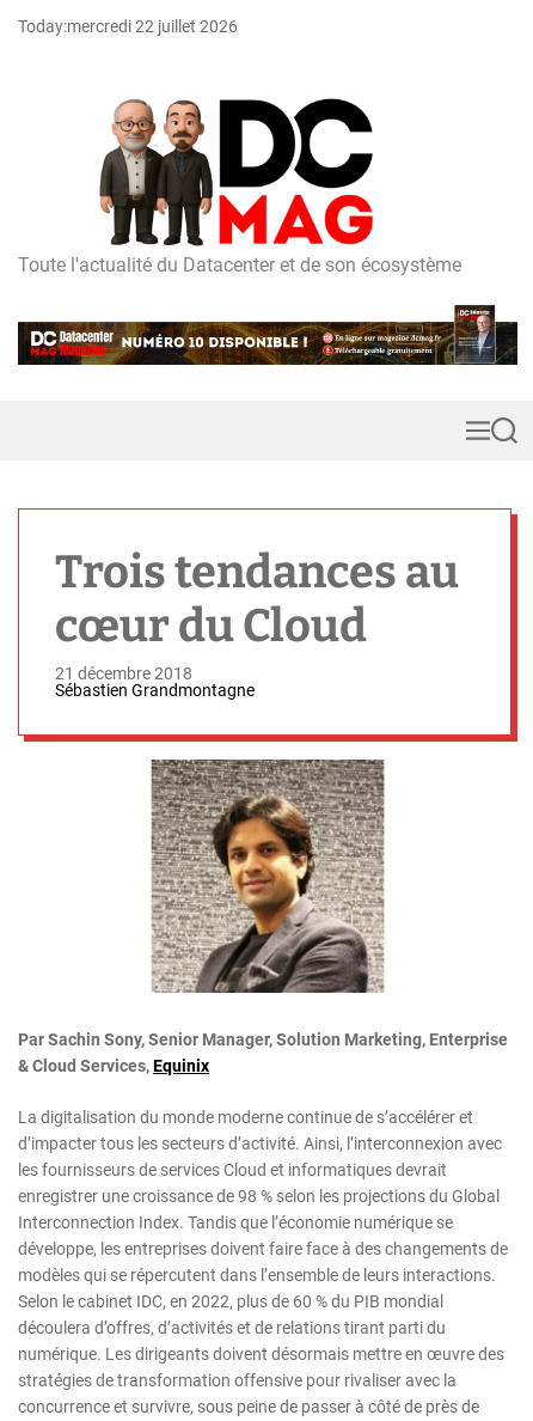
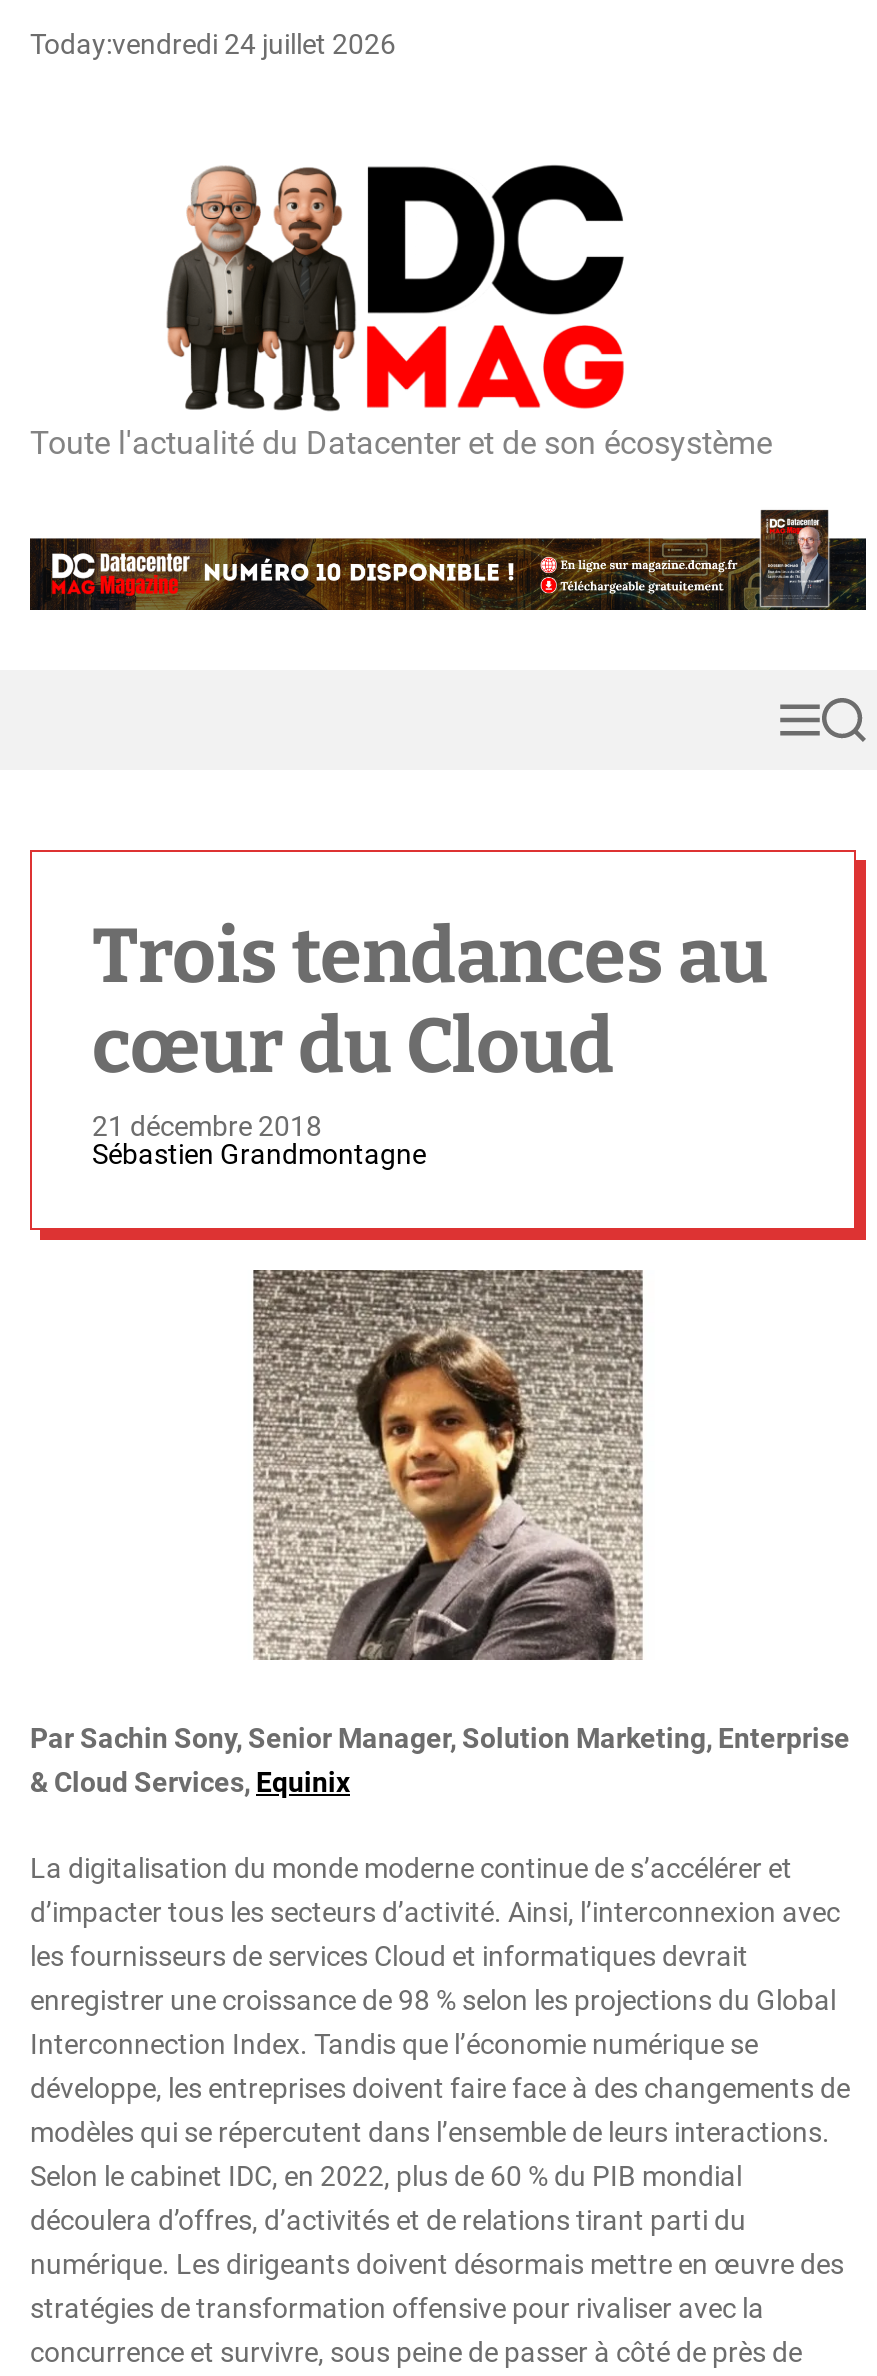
- Today:mercredi 22 juillet 2026
+ Today:vendredi 24 juillet 2026
